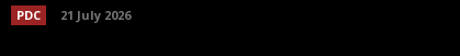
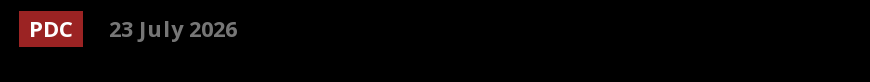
- PDC 21 July 2026
+ PDC 23 July 2026
